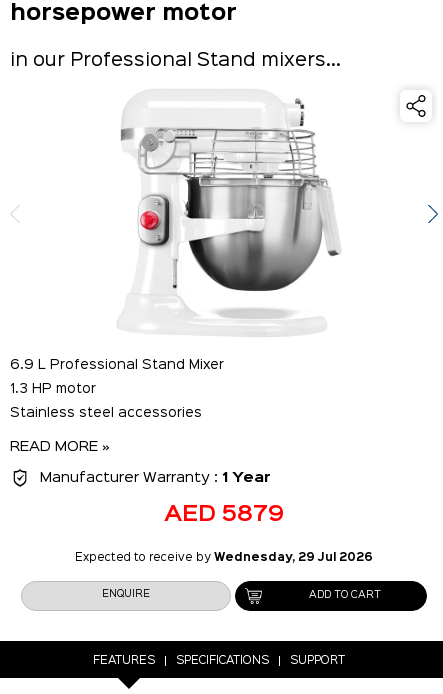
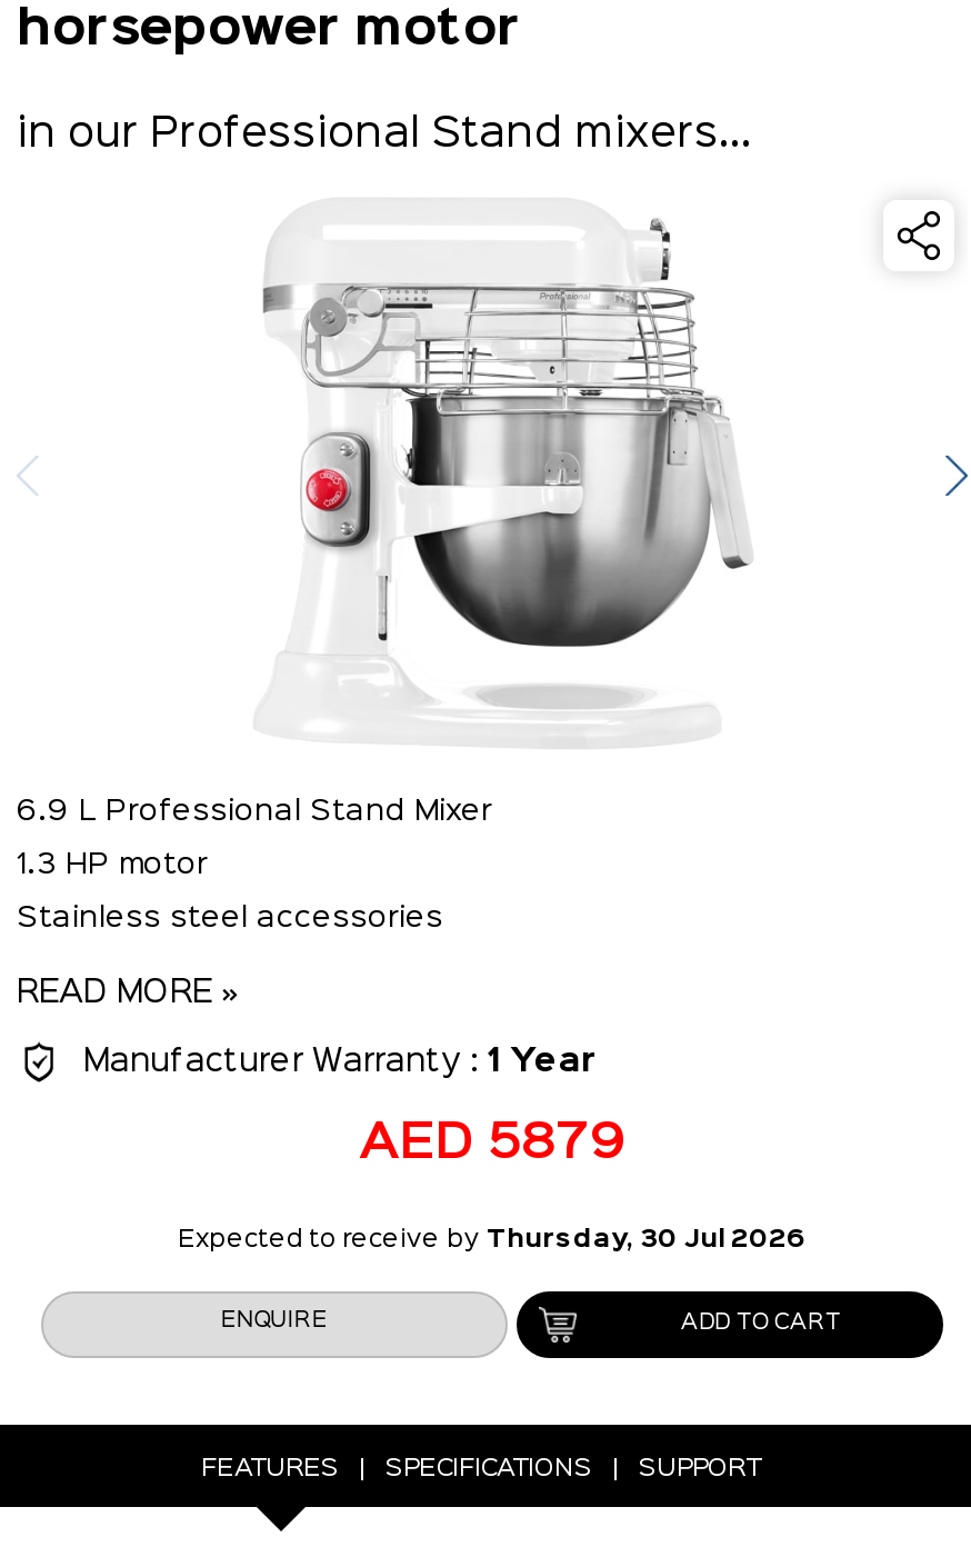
- Expected to receive by Wednesday, 29 Jul 2026
+ Expected to receive by Thursday, 30 Jul 2026
